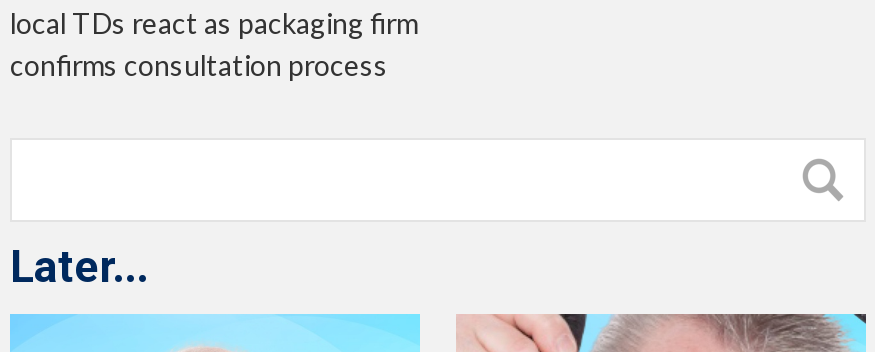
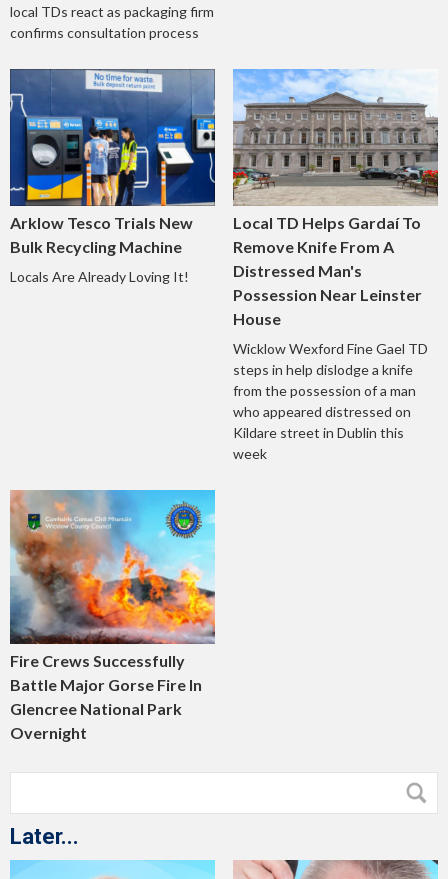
+ [image]
+ Arklow Tesco Trials New
+ Bulk Recycling Machine
+ Locals Are Already Loving It!

+ [image]
+ Fire Crews Successfully
+ Battle Major Gorse Fire In
+ Glencree National Park
+ Overnight

+ [image]
+ Local TD Helps Gardaí To
+ Remove Knife From A
+ Distressed Man's
+ Possession Near Leinster
+ House
+ Wicklow Wexford Fine Gael TD
+ steps in help dislodge a knife
+ from the possession of a man
+ who appeared distressed on
+ Kildare street in Dublin this
+ week
